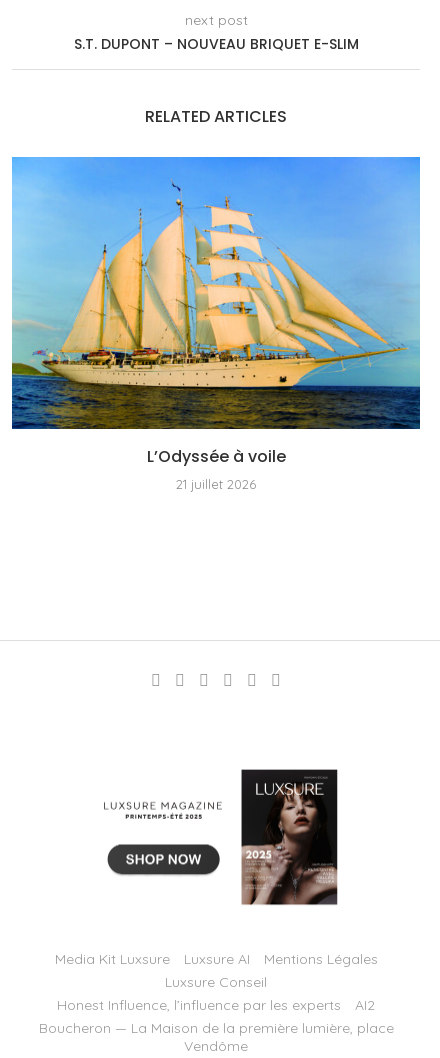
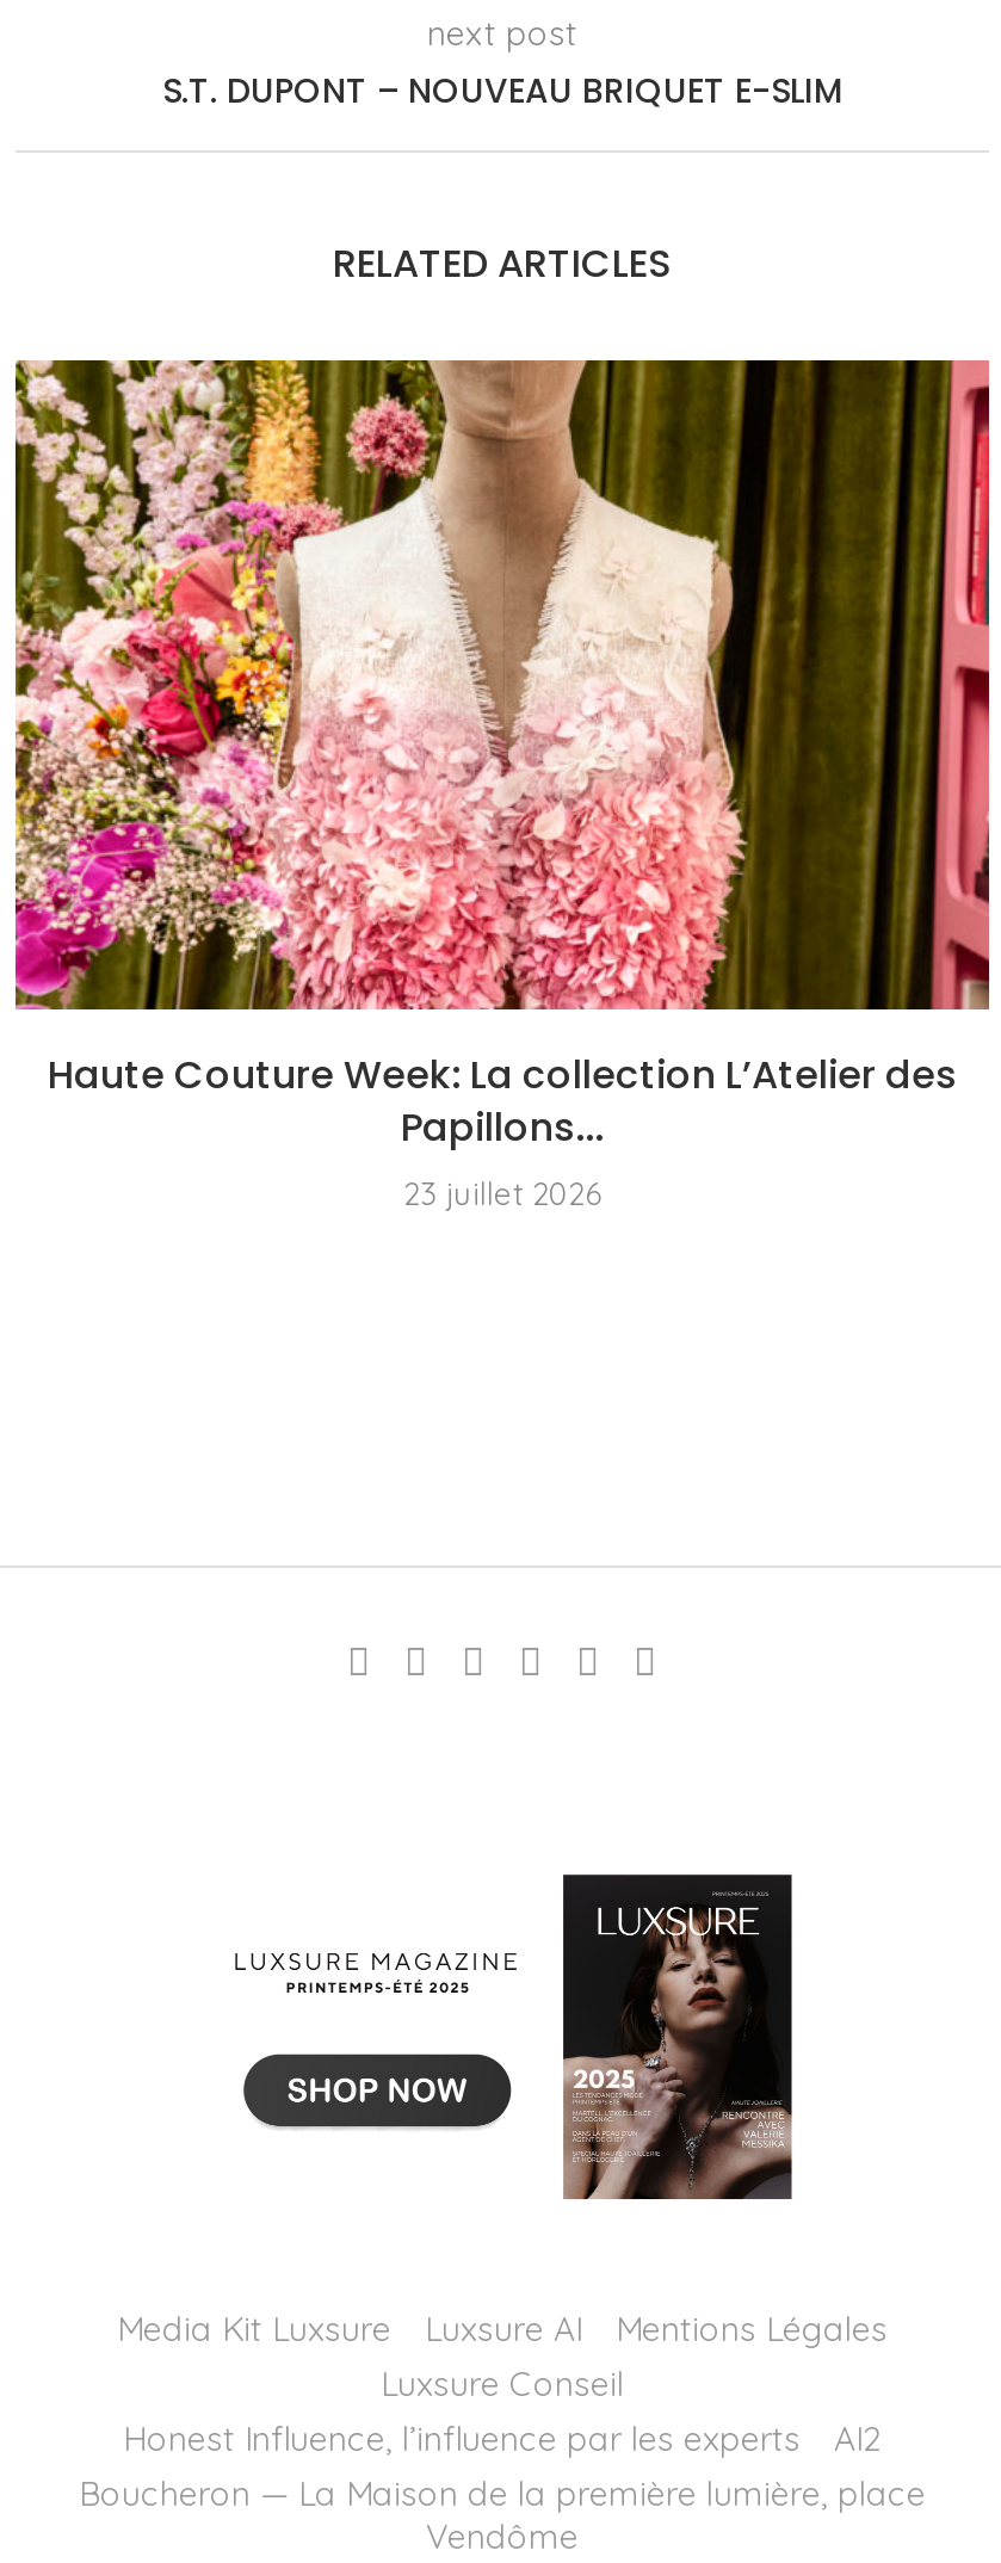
- [image]
- L’Odyssée à voile
- 21 juillet 2026
+ [image]
+ Haute Couture Week: La collection L’Atelier des
+ Papillons...
+ 23 juillet 2026
